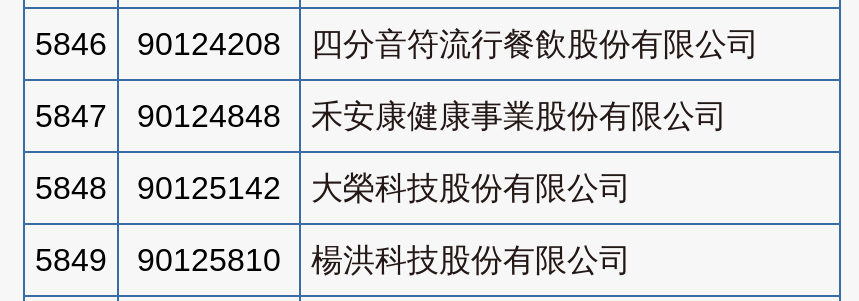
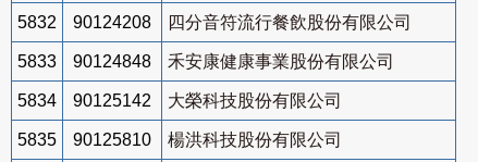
- 5846 90124208 四分音符流行餐飲股份有限公司
+ 5832 90124208 四分音符流行餐飲股份有限公司

- 5847 90124848 禾安康健康事業股份有限公司
+ 5833 90124848 禾安康健康事業股份有限公司

- 5848 90125142 大榮科技股份有限公司
+ 5834 90125142 大榮科技股份有限公司

- 5849 90125810 楊洪科技股份有限公司
+ 5835 90125810 楊洪科技股份有限公司
